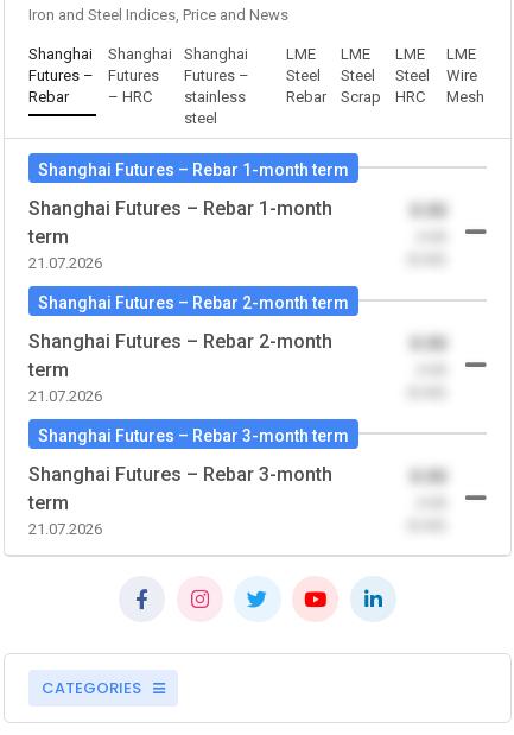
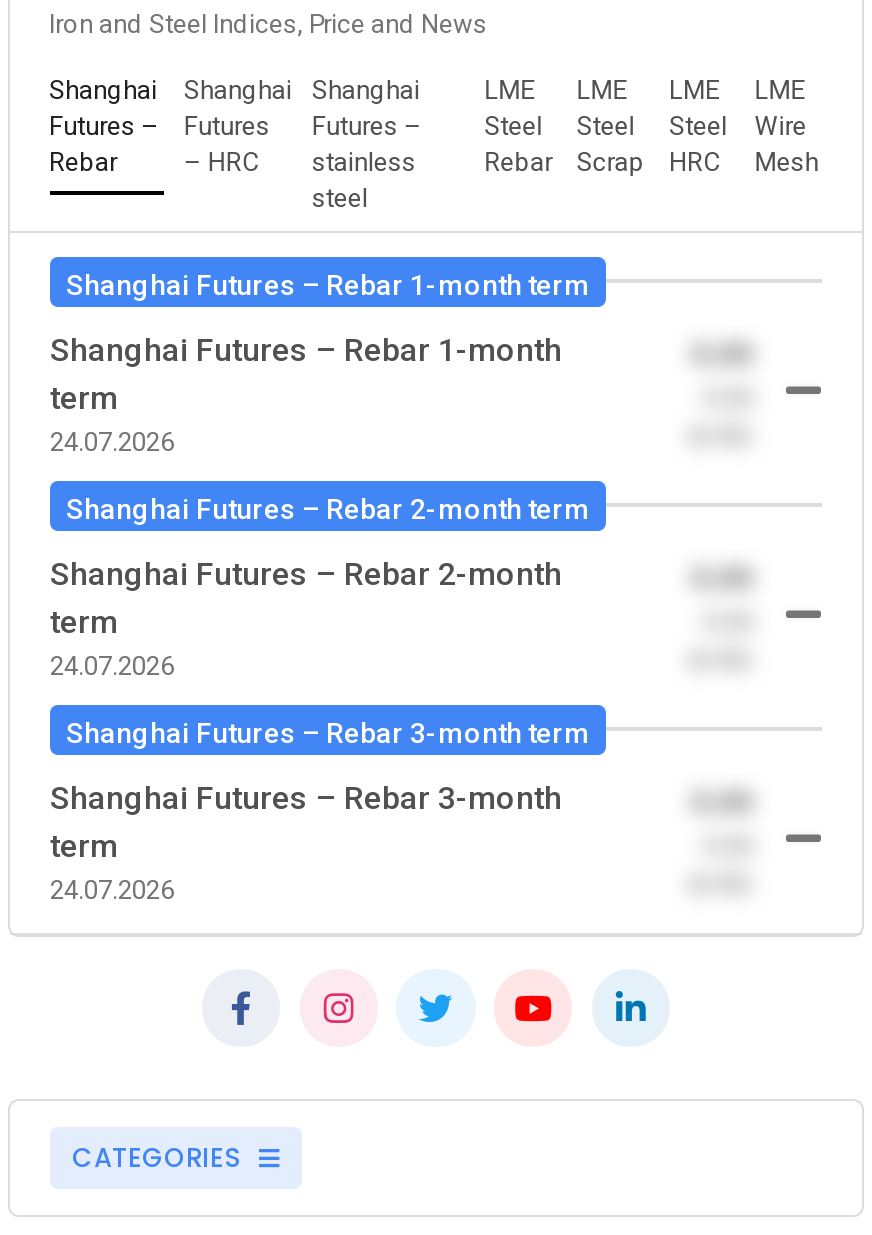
- 21.07.2026
+ 24.07.2026

- 21.07.2026
+ 24.07.2026

- 21.07.2026
+ 24.07.2026
